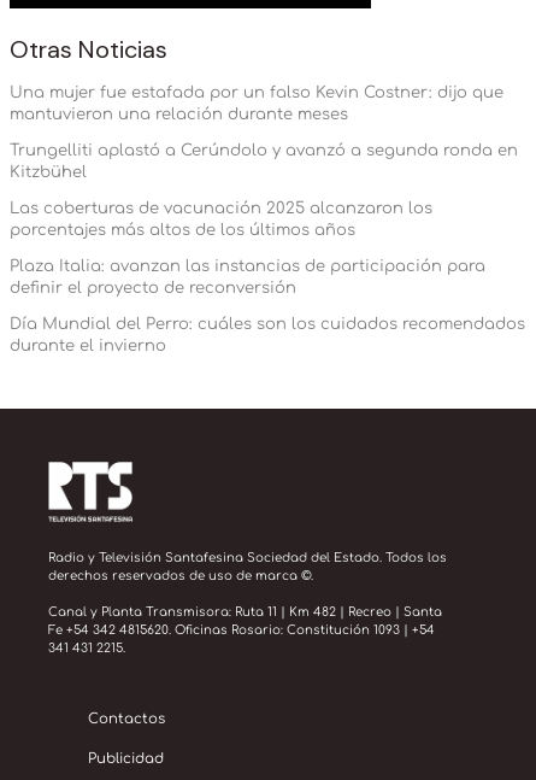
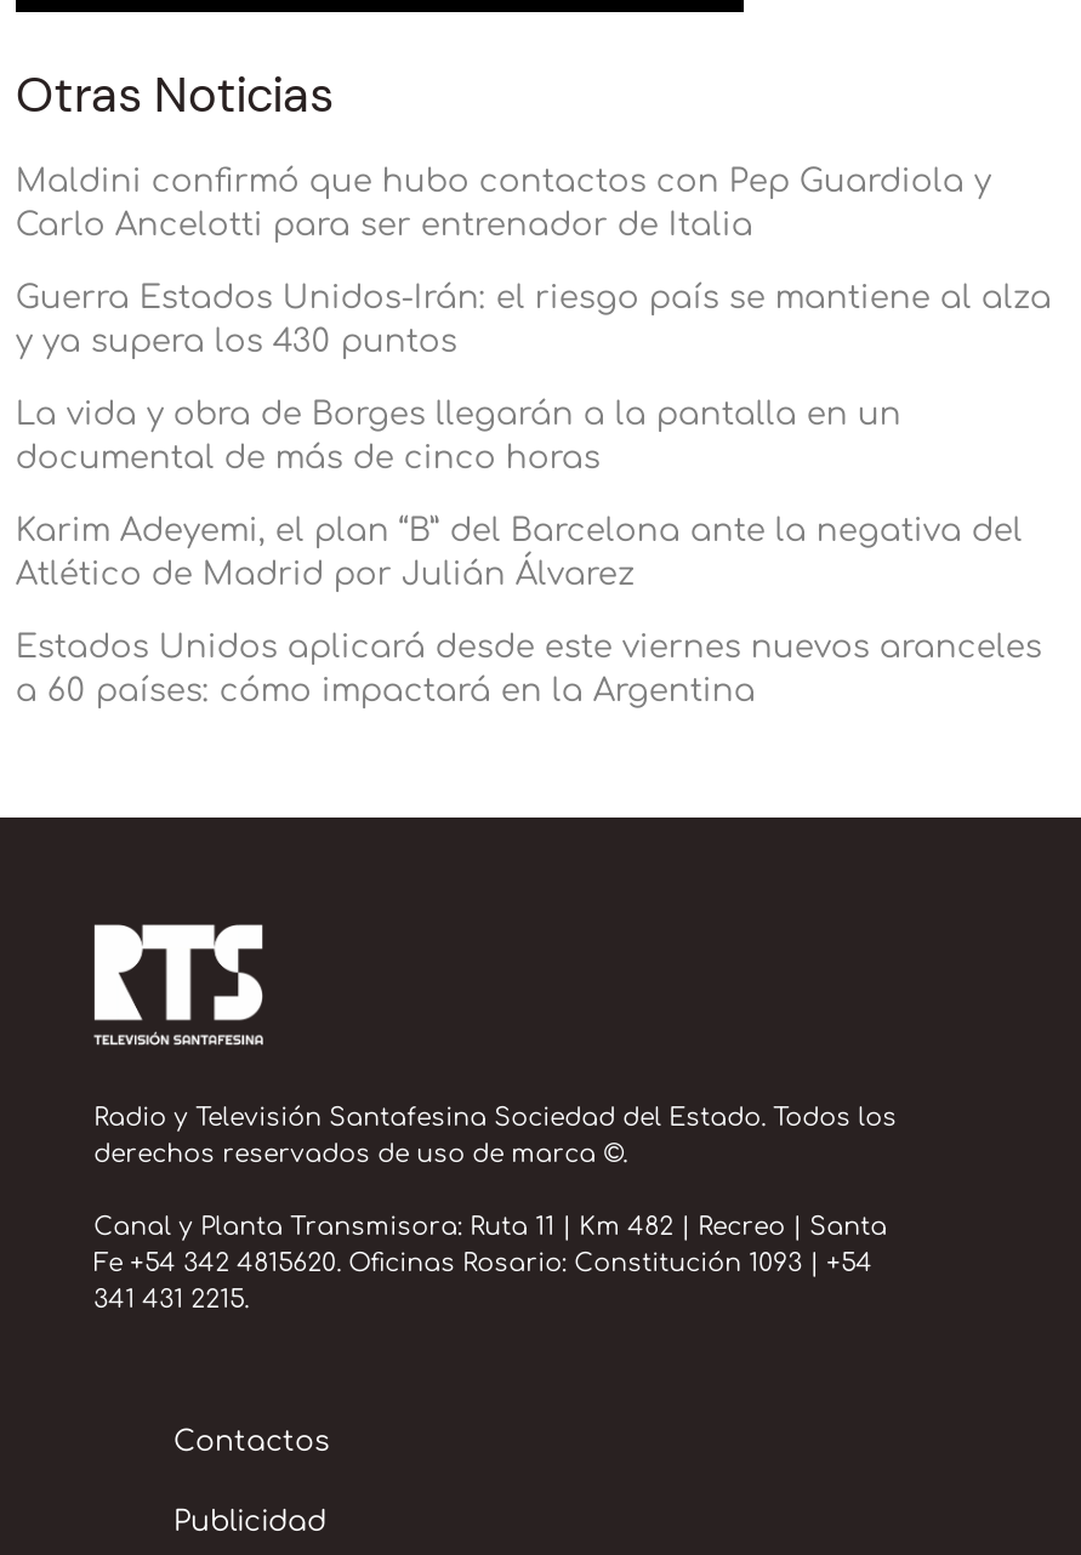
- Una mujer fue estafada por un falso Kevin Costner: dijo que
- mantuvieron una relación durante meses
+ Maldini confirmó que hubo contactos con Pep Guardiola y
+ Carlo Ancelotti para ser entrenador de Italia

- Trungelliti aplastó a Cerúndolo y avanzó a segunda ronda en
- Kitzbühel
+ Guerra Estados Unidos-Irán: el riesgo país se mantiene al alza
+ y ya supera los 430 puntos

- Las coberturas de vacunación 2025 alcanzaron los
- porcentajes más altos de los últimos años
+ La vida y obra de Borges llegarán a la pantalla en un
+ documental de más de cinco horas

- Plaza Italia: avanzan las instancias de participación para
- definir el proyecto de reconversión
+ Karim Adeyemi, el plan “B” del Barcelona ante la negativa del
+ Atlético de Madrid por Julián Álvarez

- Día Mundial del Perro: cuáles son los cuidados recomendados
- durante el invierno
+ Estados Unidos aplicará desde este viernes nuevos aranceles
+ a 60 países: cómo impactará en la Argentina
